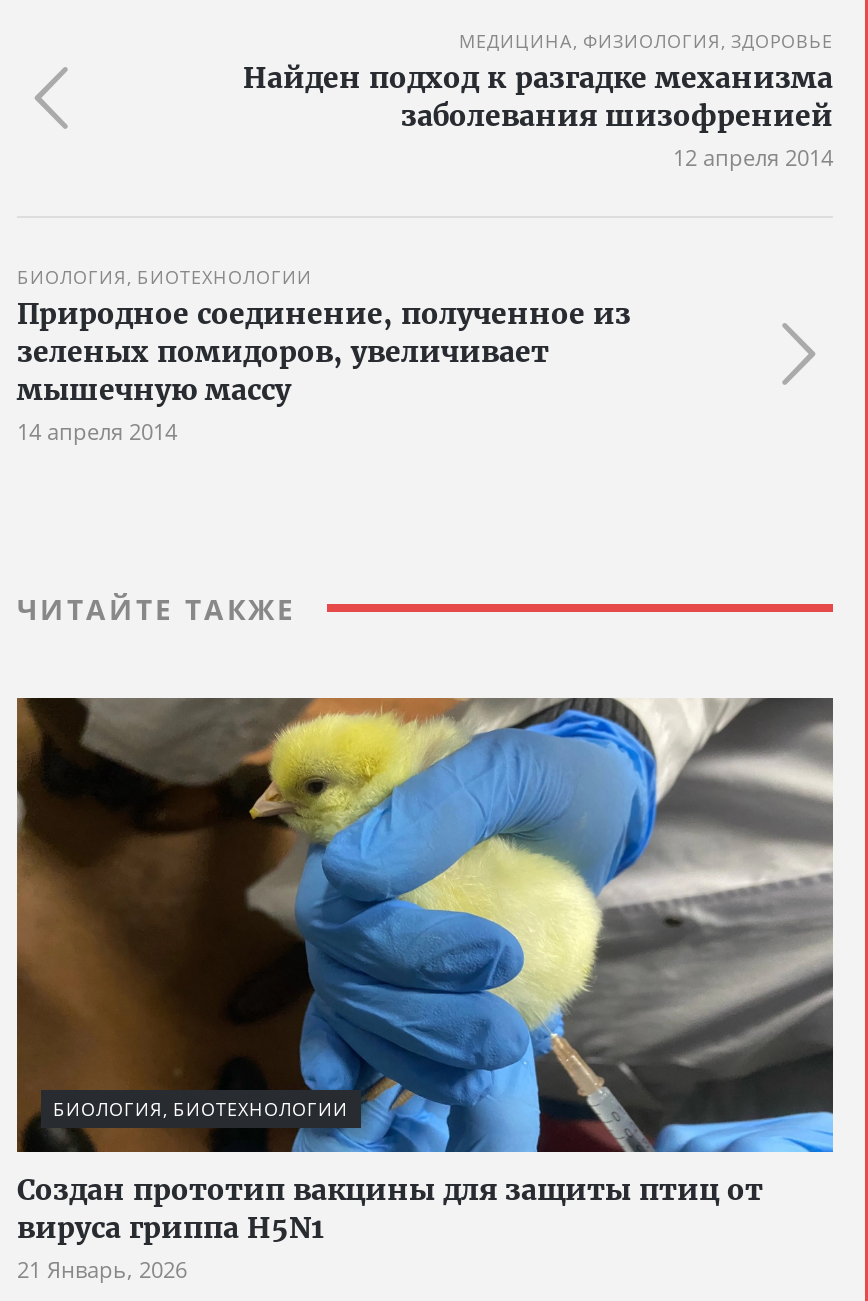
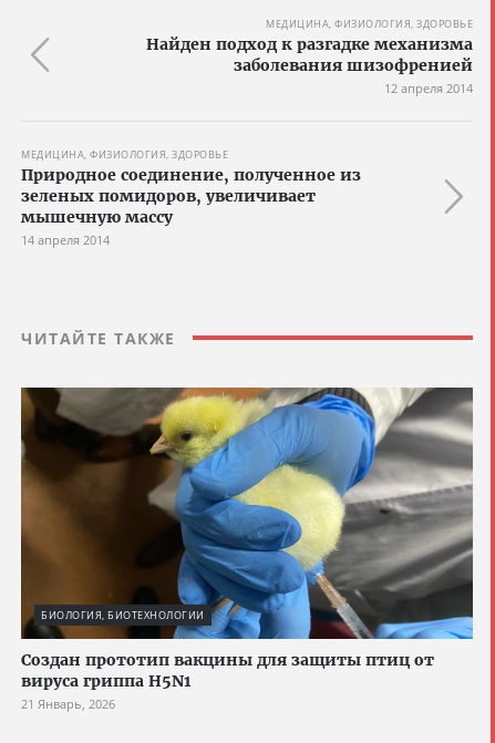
- БИОЛОГИЯ, БИОТЕХНОЛОГИИ
+ МЕДИЦИНА, ФИЗИОЛОГИЯ, ЗДОРОВЬЕ
